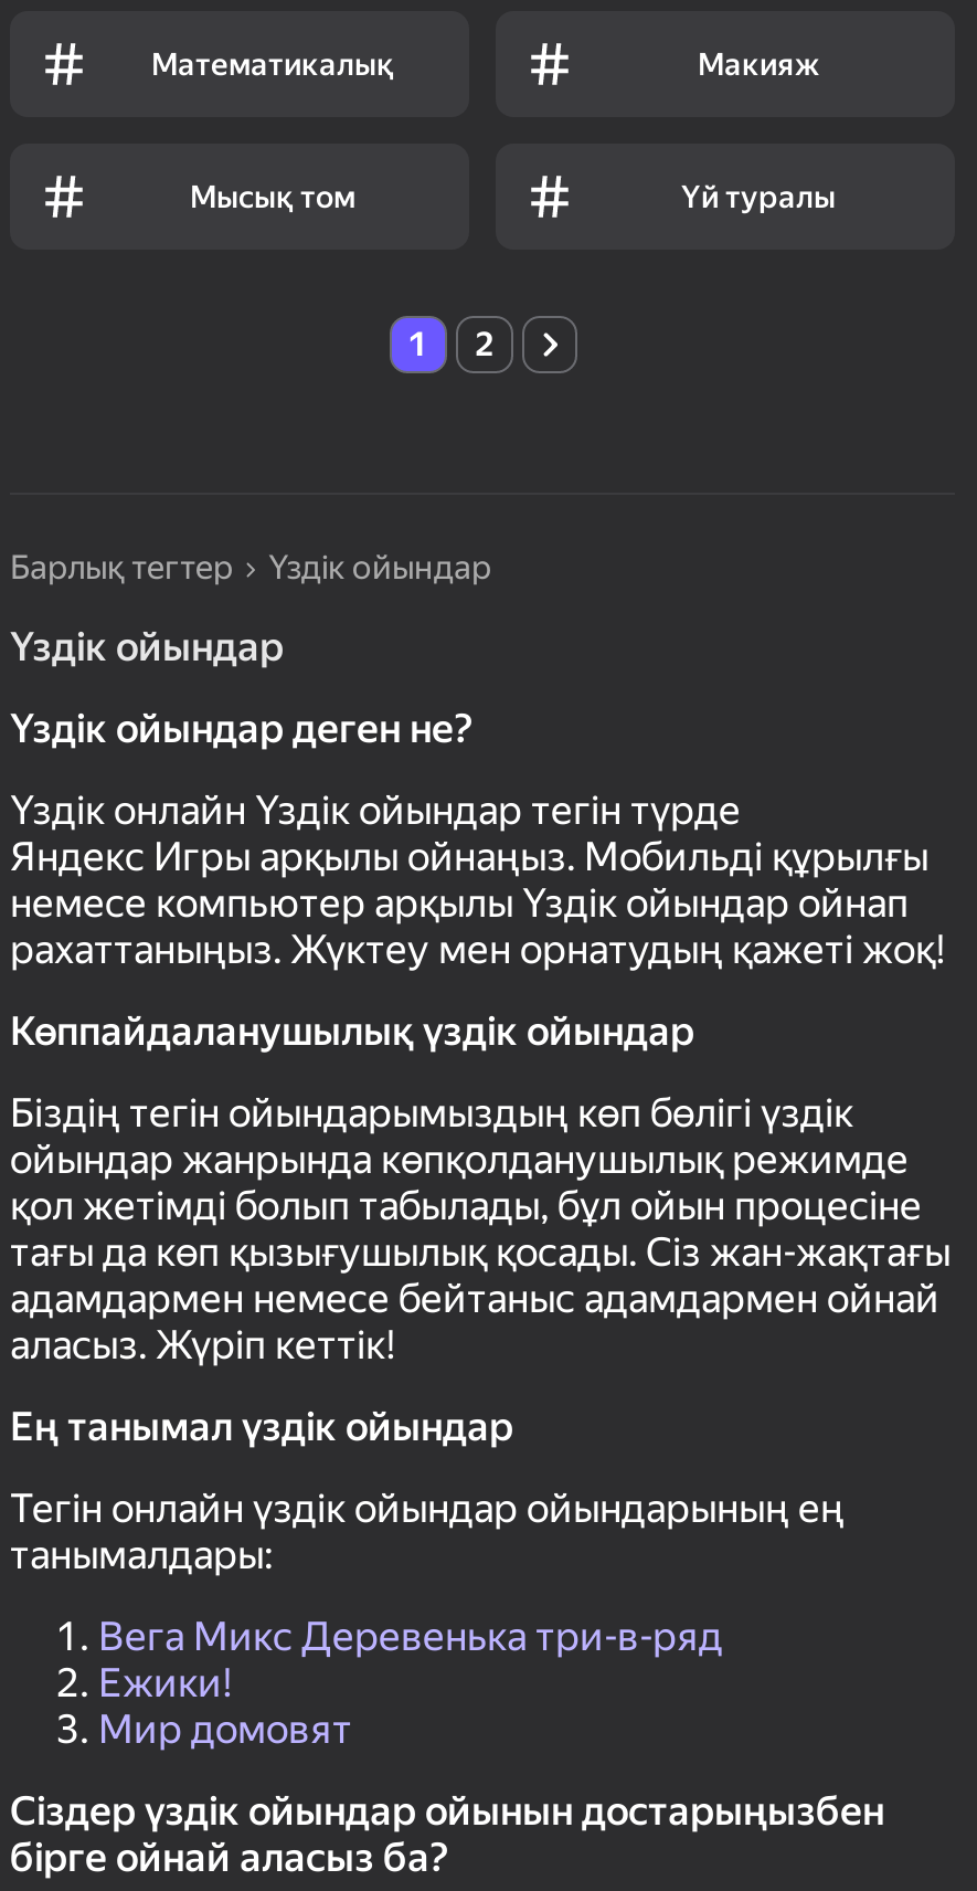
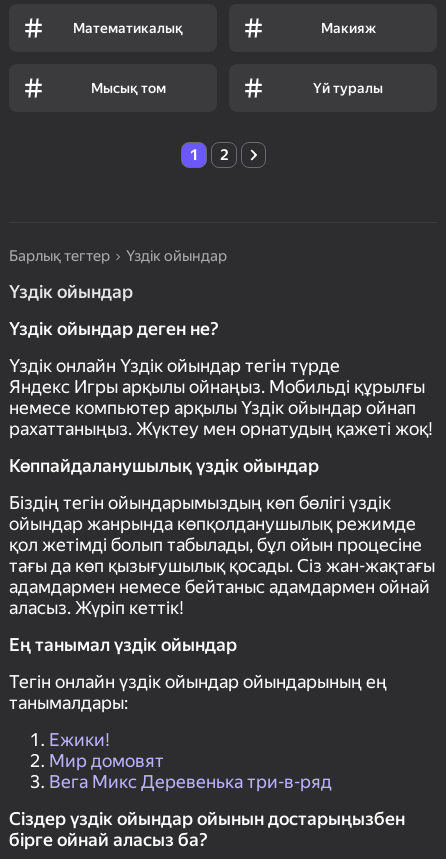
moved down: Вега Микс Деревенька три-в-ряд

moved up: Ежики! | Мир домовят
